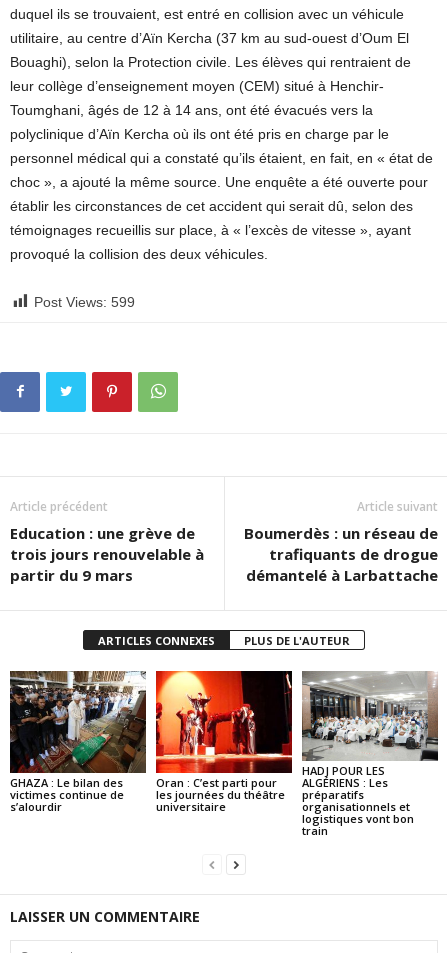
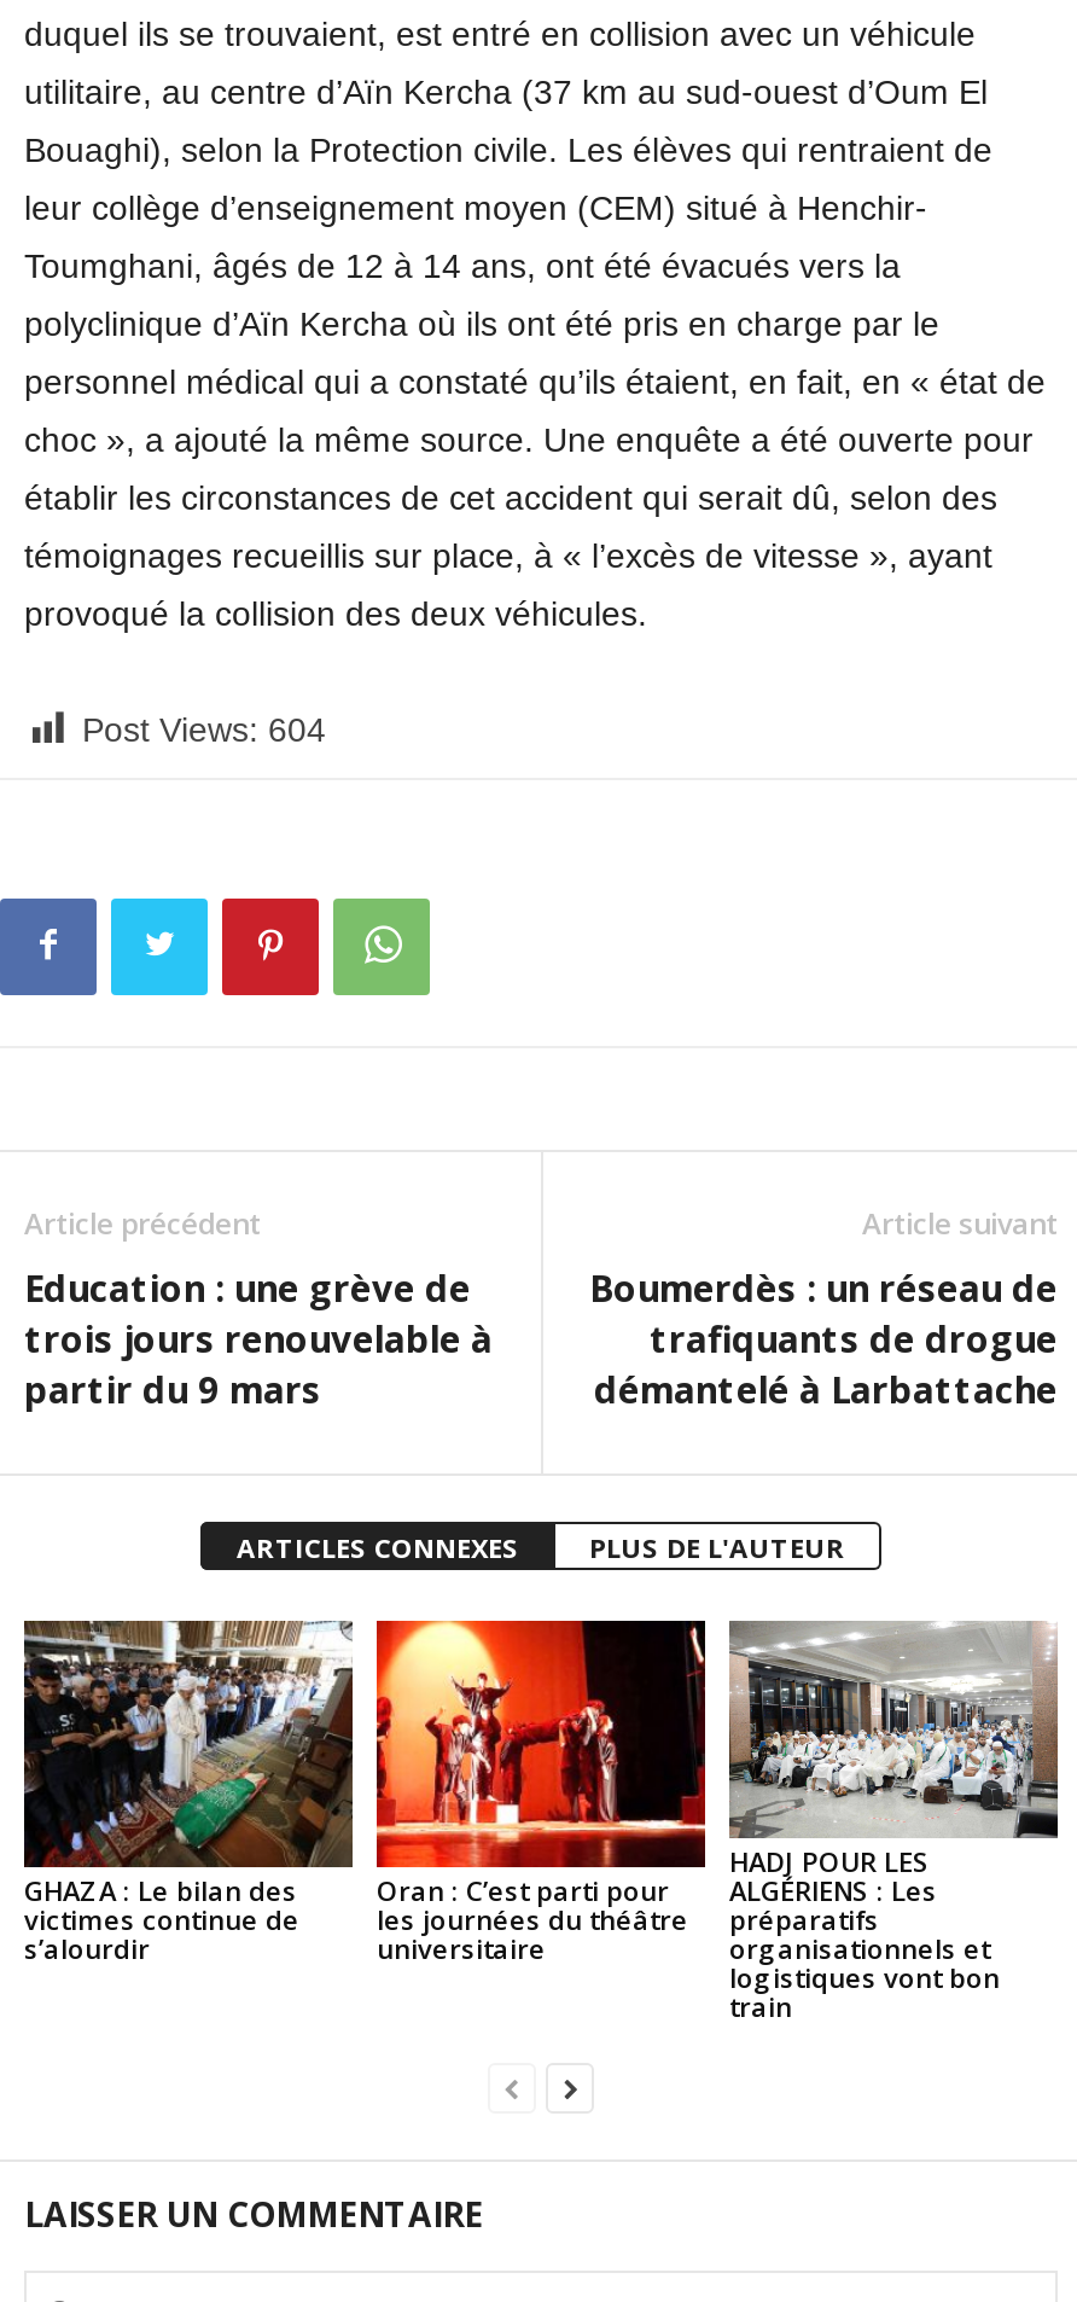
- Post Views: 599
+ Post Views: 604
